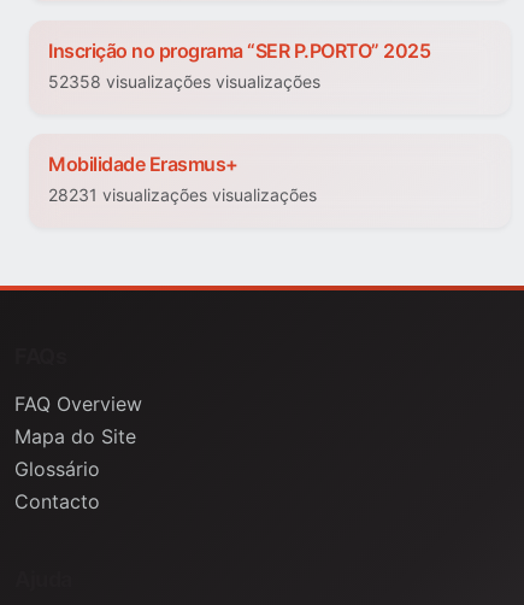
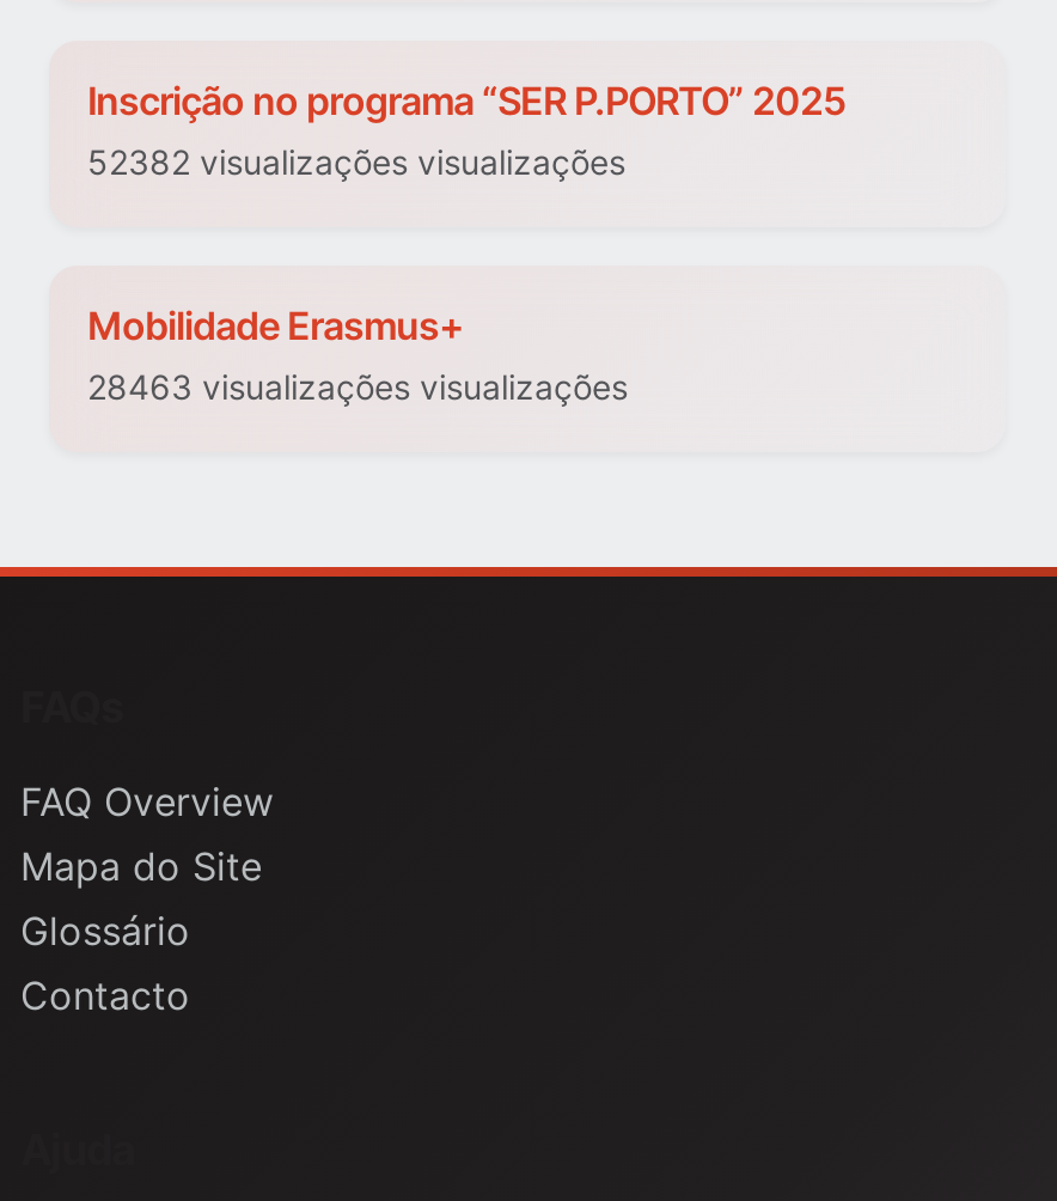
- 52358 visualizações visualizações
+ 52382 visualizações visualizações

- 28231 visualizações visualizações
+ 28463 visualizações visualizações
